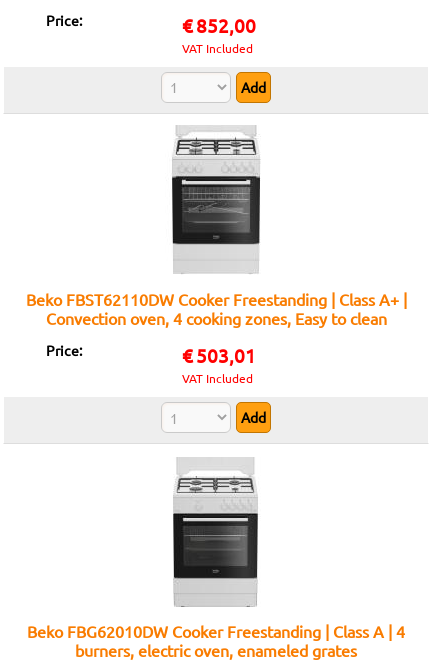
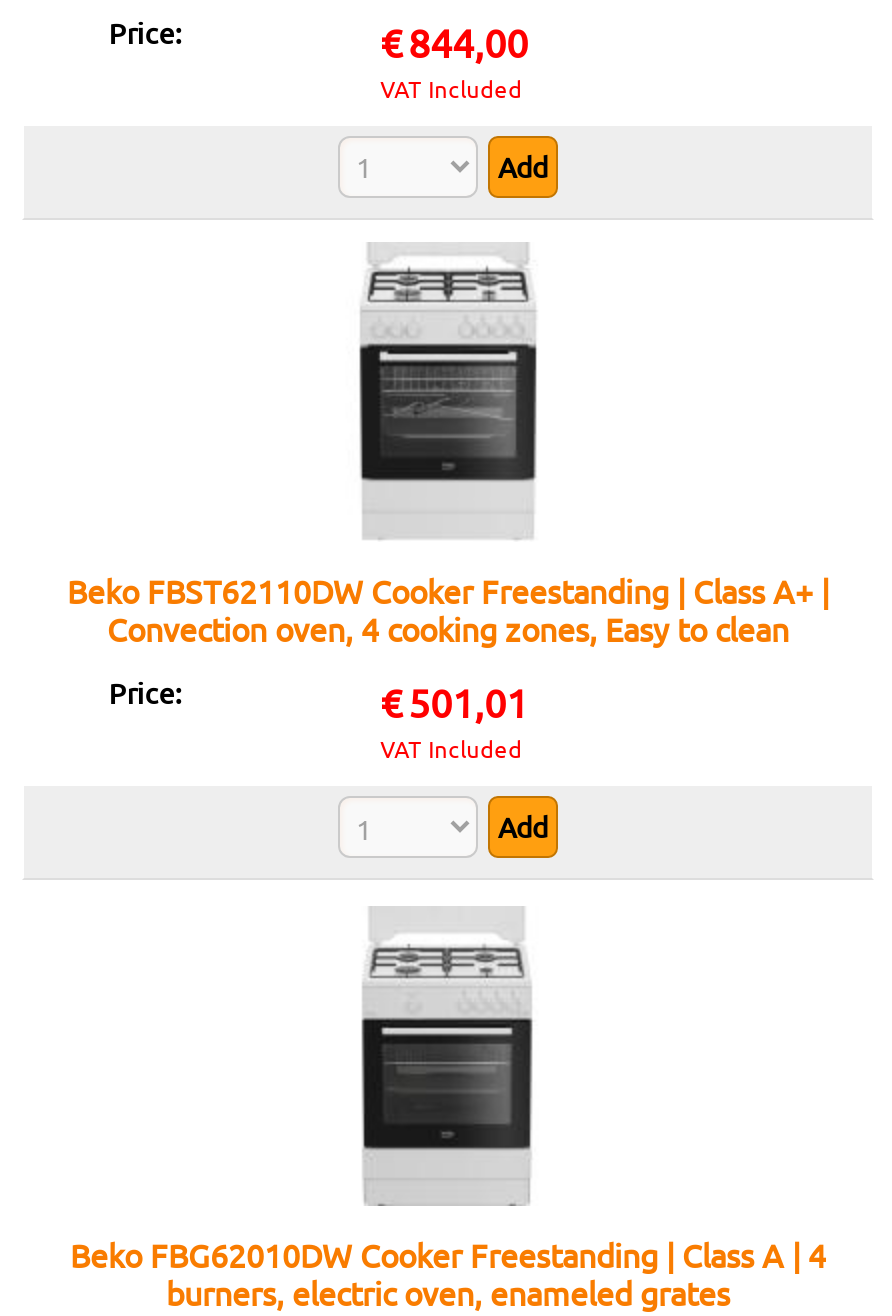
- € 852,00
+ € 844,00

- € 503,01
+ € 501,01
